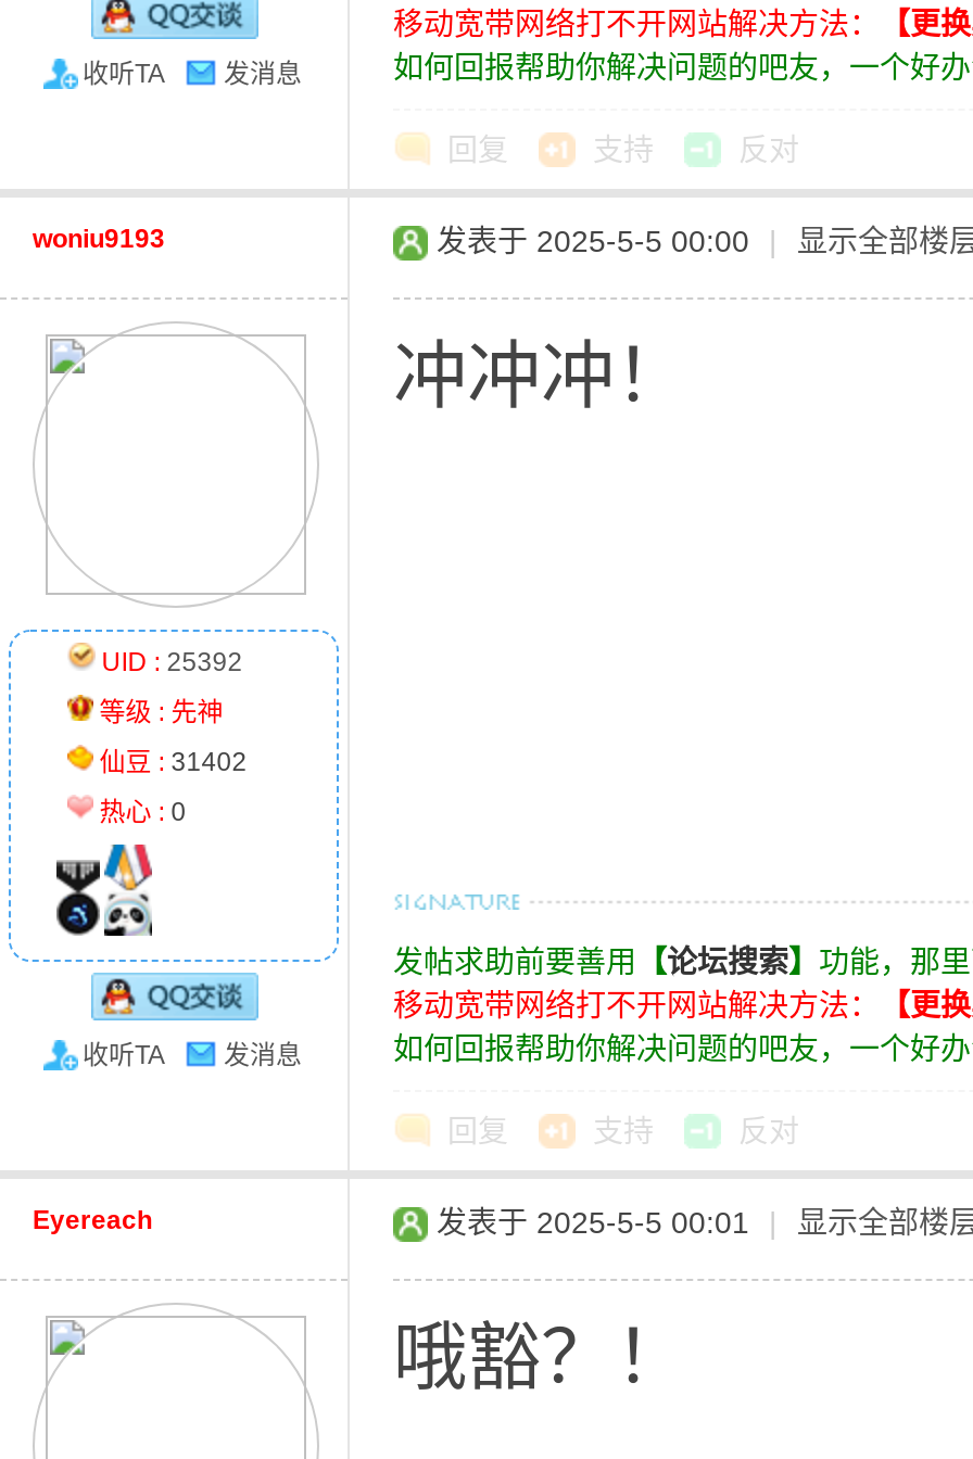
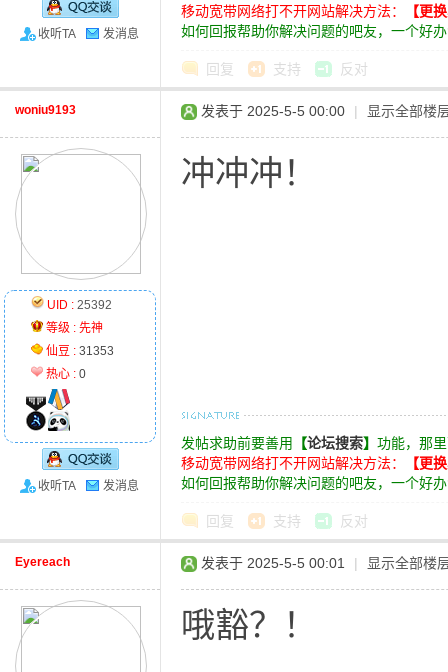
- 仙豆 : 31402
+ 仙豆 : 31353
